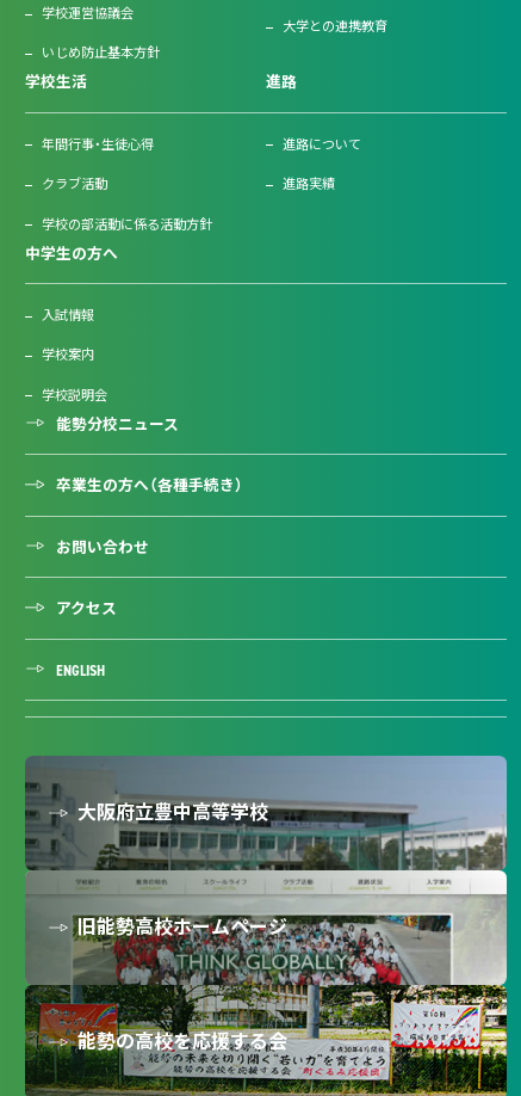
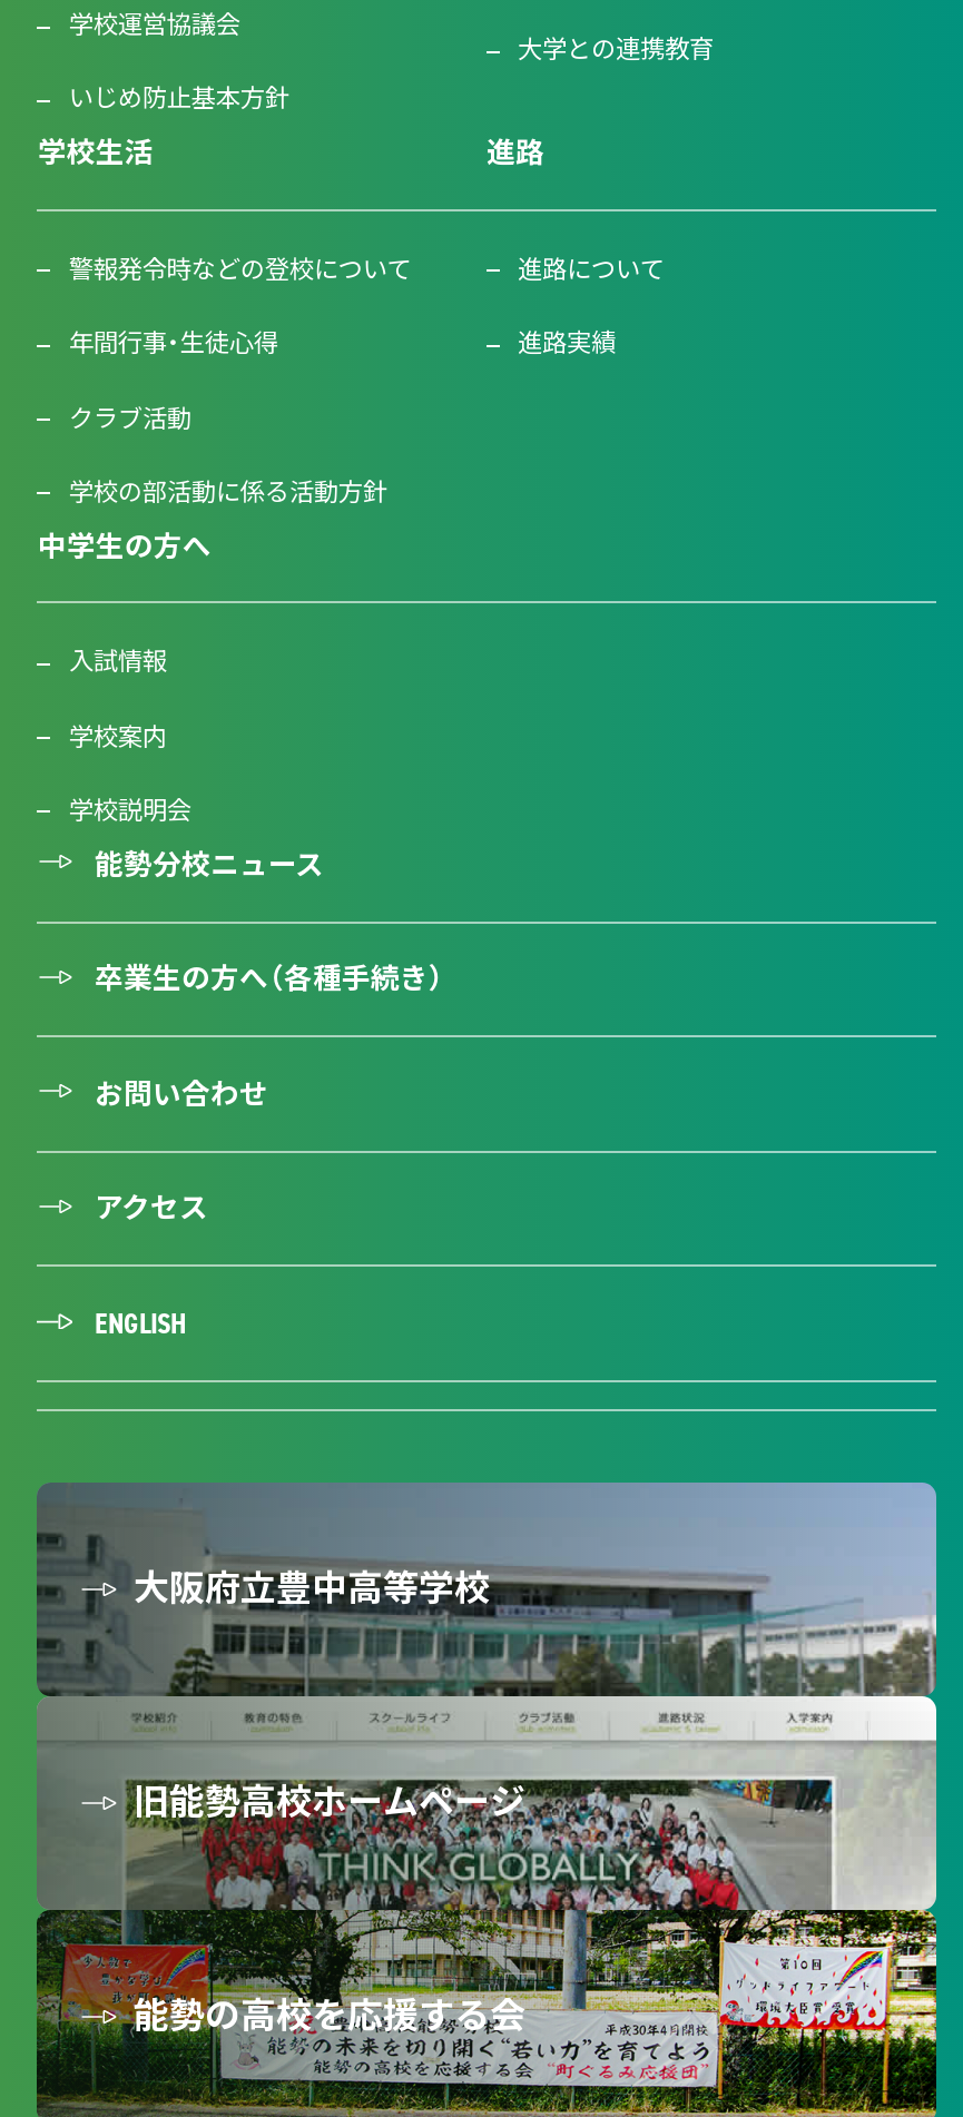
+ 警報発令時などの登校について
